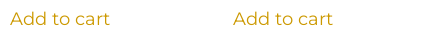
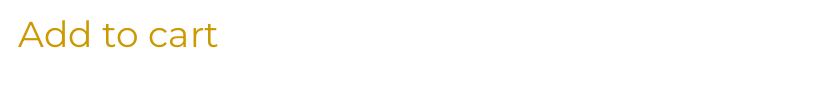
- Add to cart
